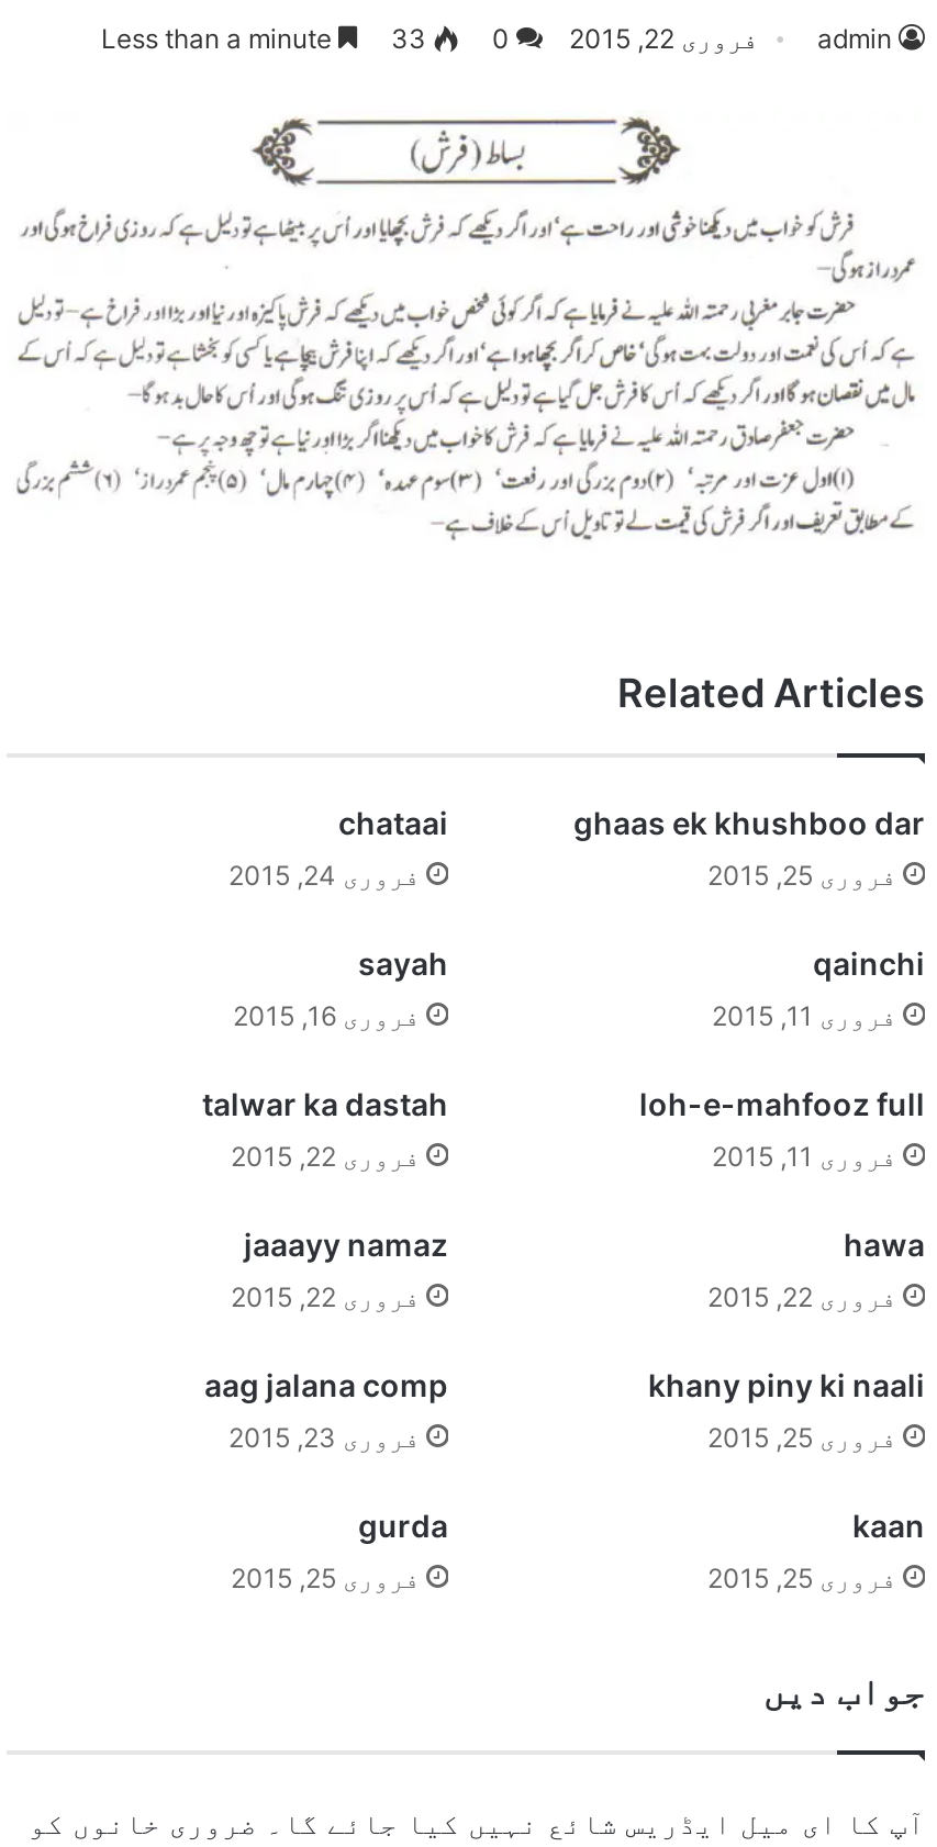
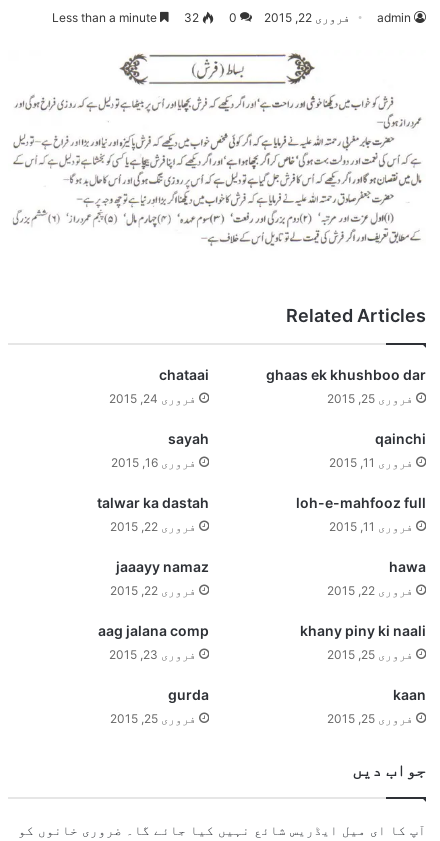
- 33
+ 32
